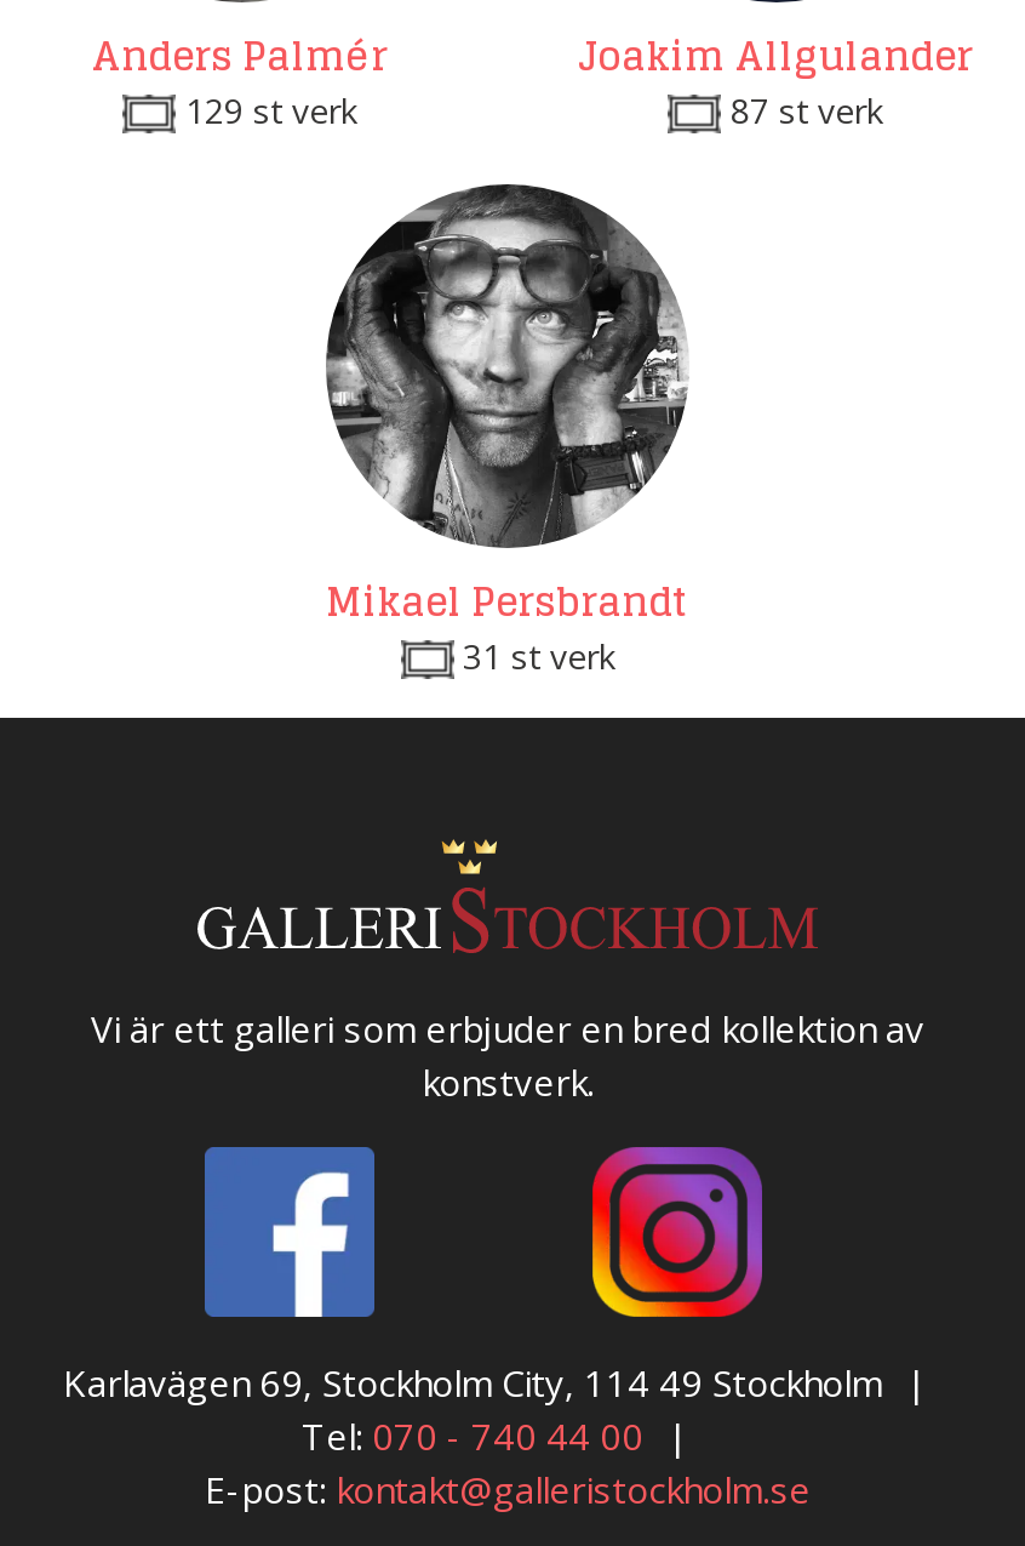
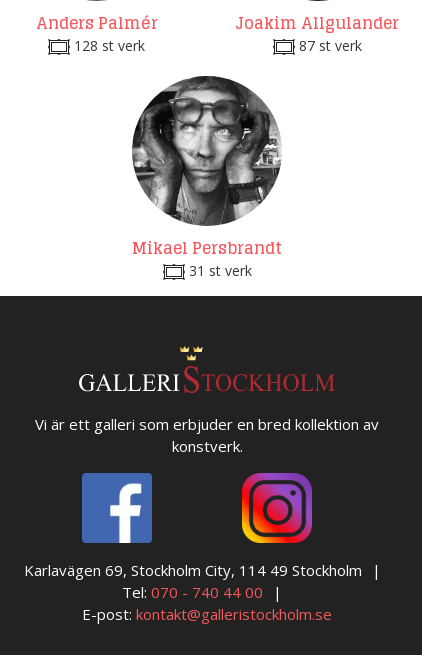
- 129 st verk
+ 128 st verk
